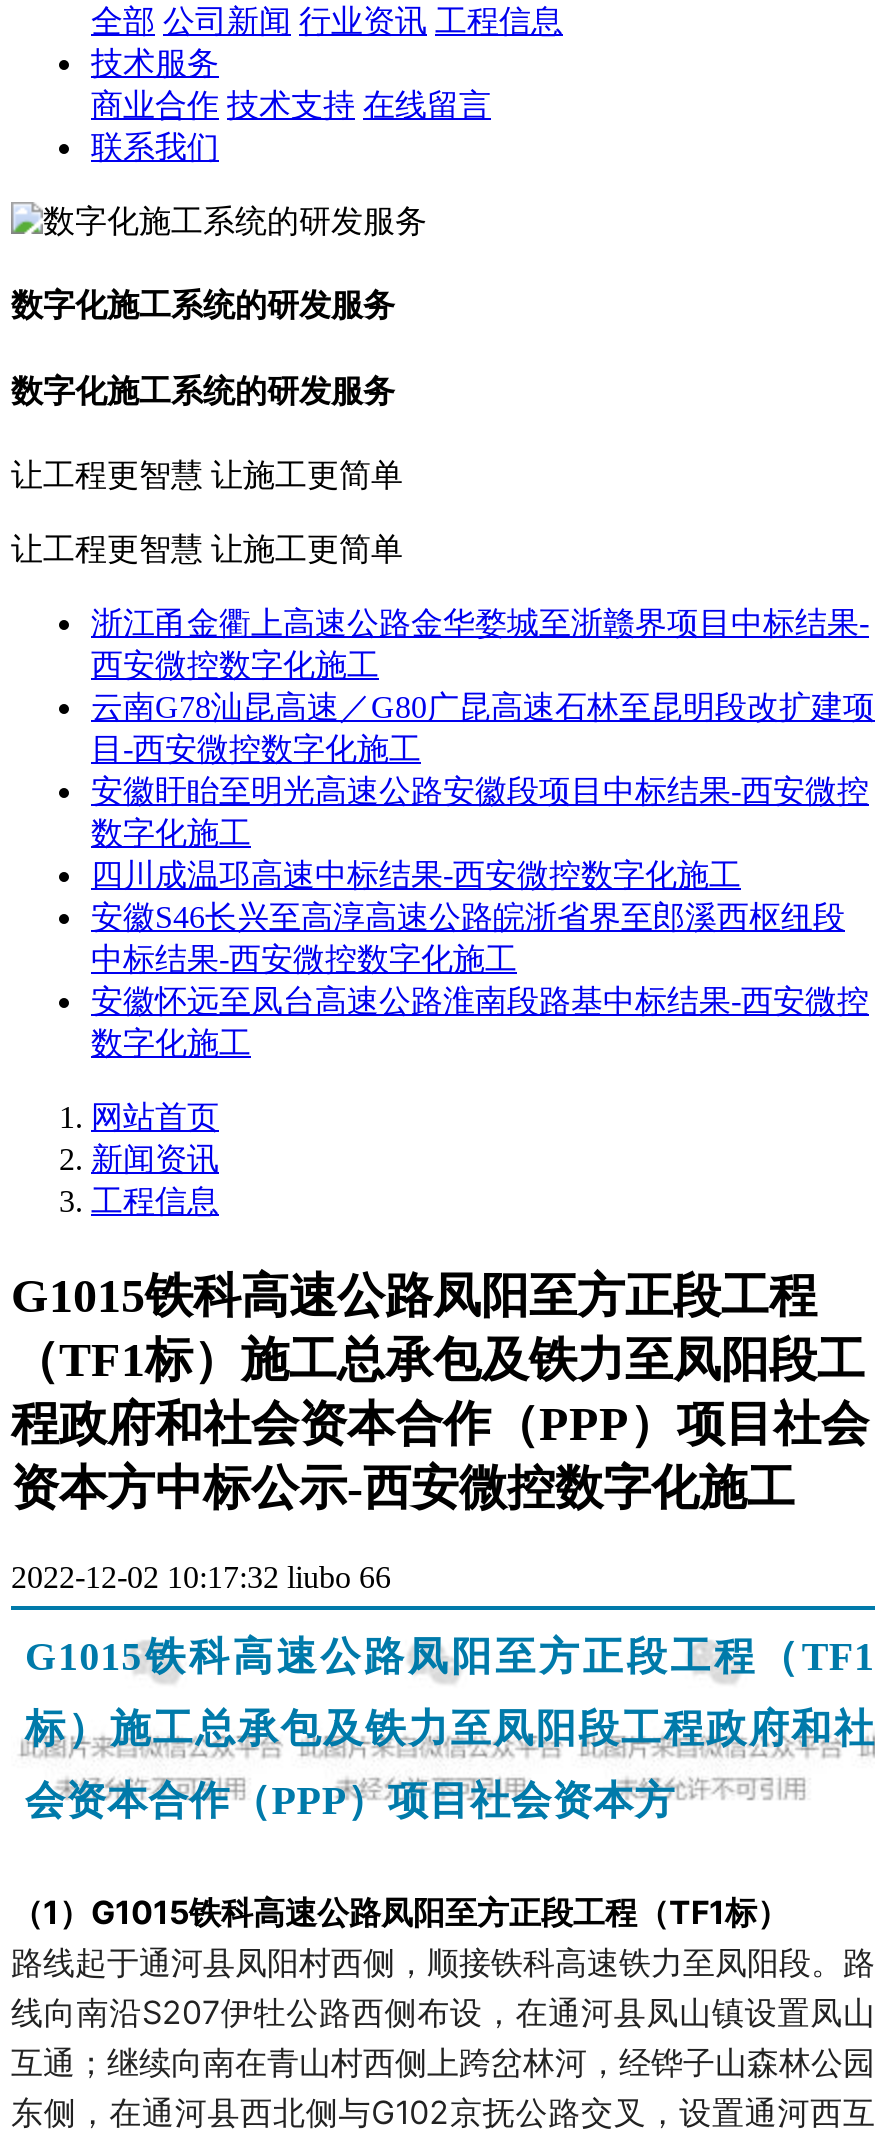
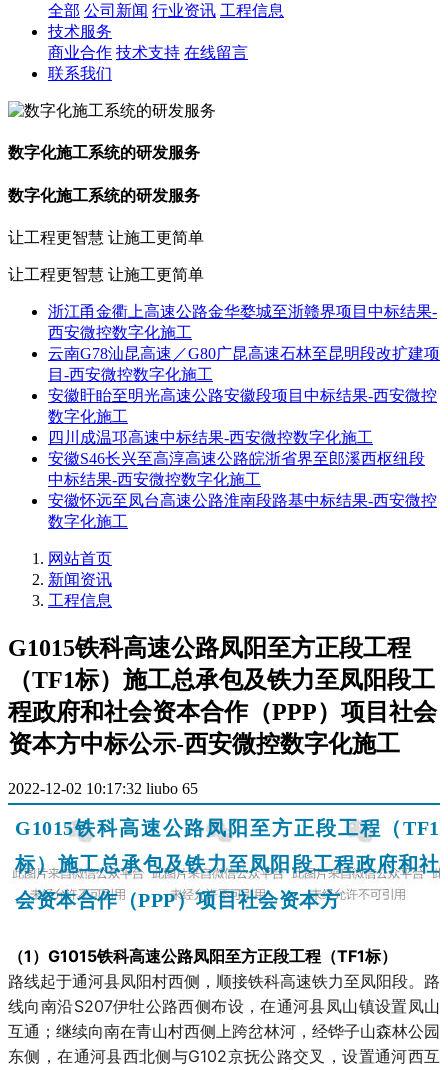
- 2022-12-02 10:17:32 liubo 66
+ 2022-12-02 10:17:32 liubo 65
